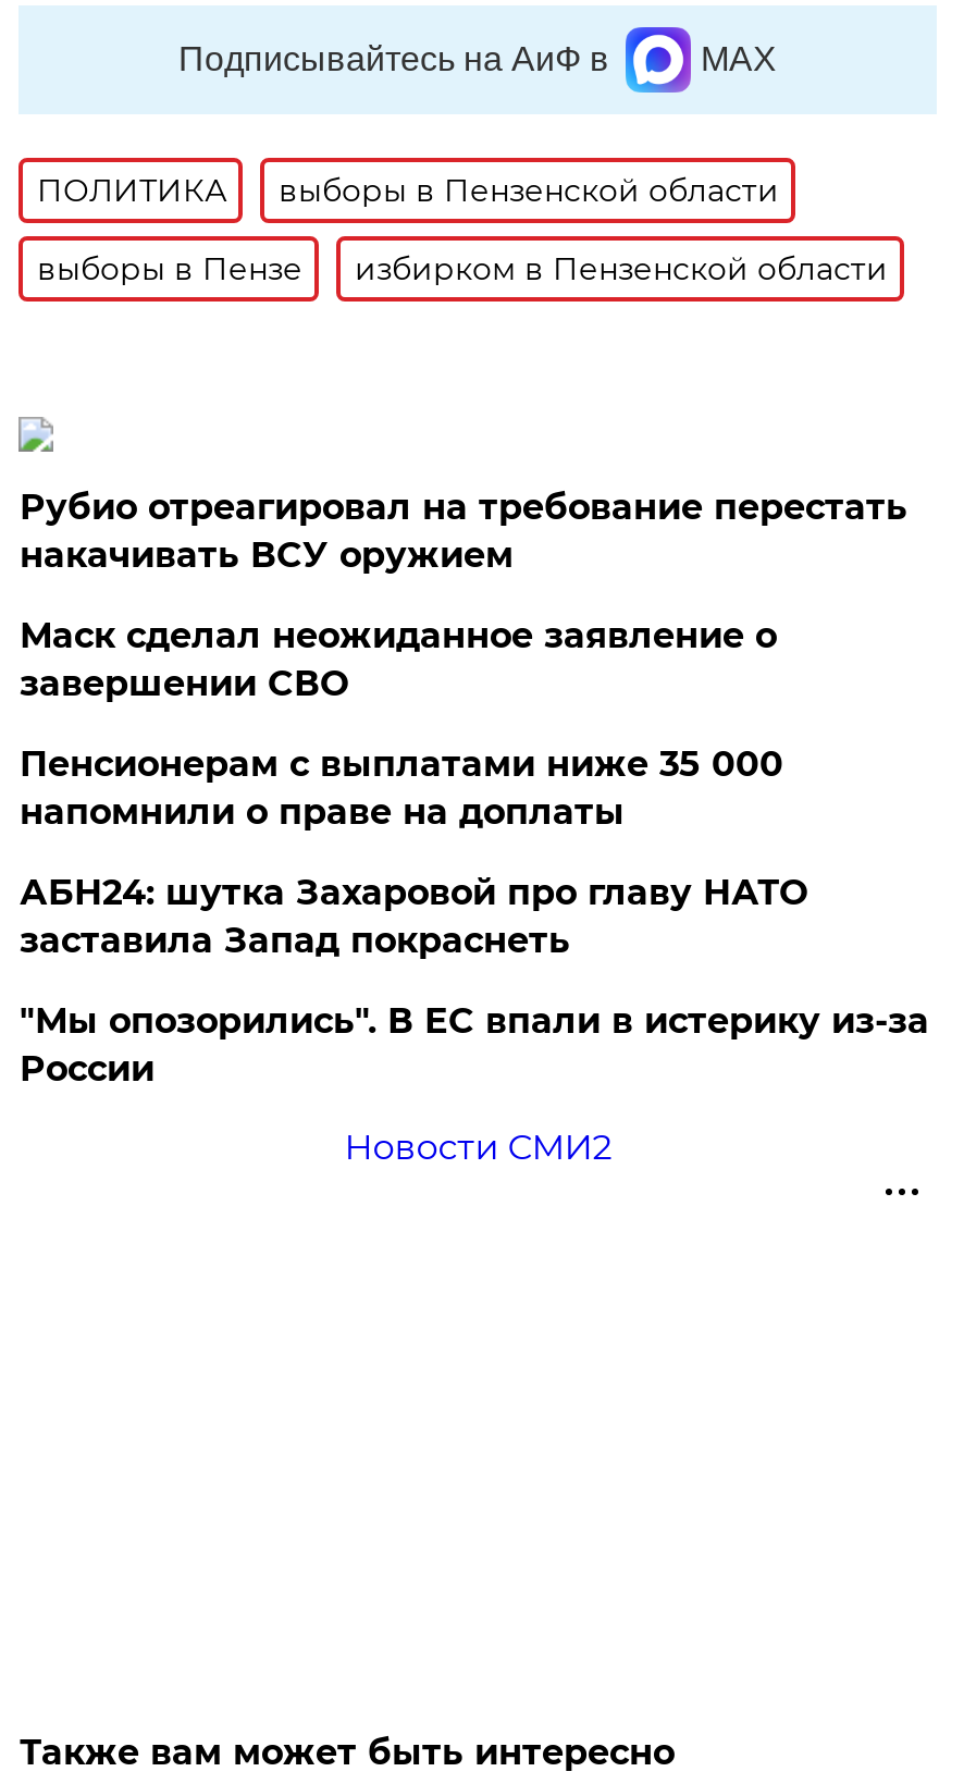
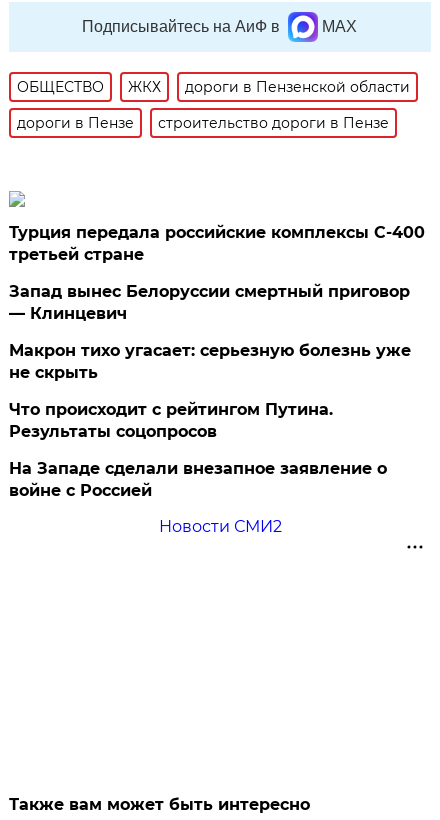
- ПОЛИТИКА
- выборы в Пензенской области
+ ОБЩЕСТВО
+ ЖКХ
+ дороги в Пензенской области

- выборы в Пензе
- избирком в Пензенской области
+ дороги в Пензе
+ строительство дороги в Пензе

- Рубио отреагировал на требование перестать
- накачивать ВСУ оружием
+ Турция передала российские комплексы С-400
+ третьей стране

- Маск сделал неожиданное заявление о
- завершении СВО
+ Запад вынес Белоруссии смертный приговор
+ — Клинцевич

- Пенсионерам с выплатами ниже 35 000
- напомнили о праве на доплаты
+ Макрон тихо угасает: серьезную болезнь уже
+ не скрыть

- АБН24: шутка Захаровой про главу НАТО
- заставила Запад покраснеть
+ Что происходит с рейтингом Путина.
+ Результаты соцопросов

- "Мы опозорились". В ЕС впали в истерику из-за
- России
+ На Западе сделали внезапное заявление о
+ войне с Россией
